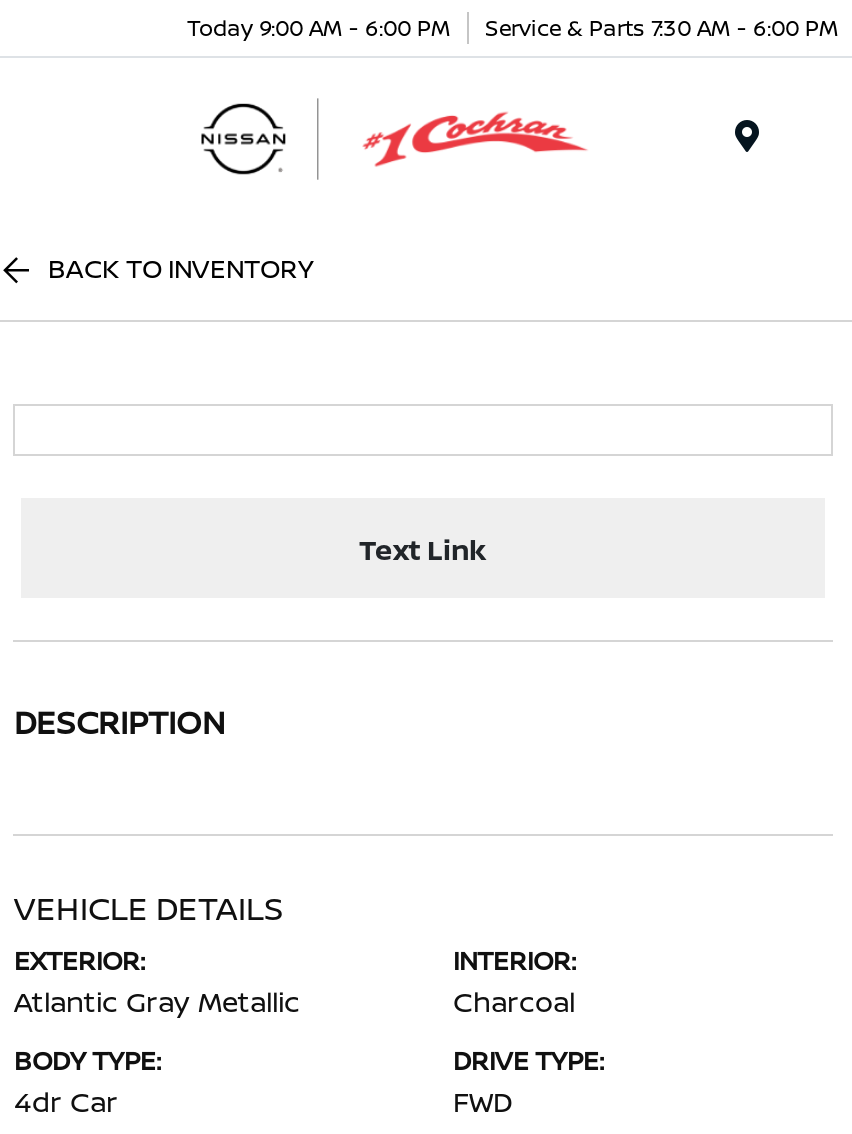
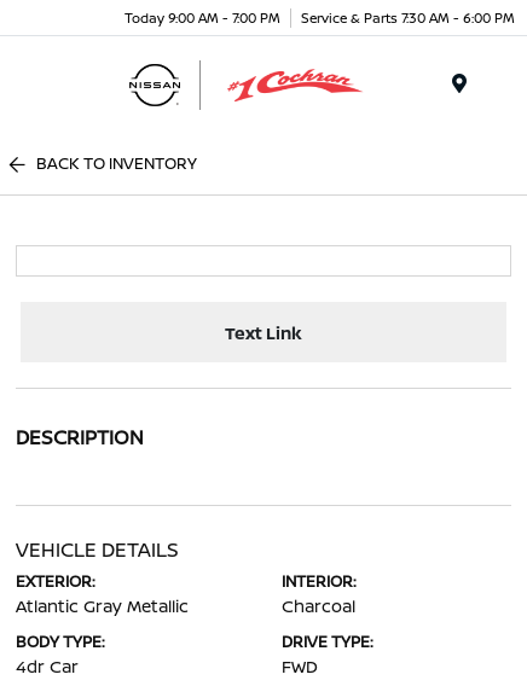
- Today 9:00 AM - 6:00 PM Service & Parts 7:30 AM - 6:00 PM
+ Today 9:00 AM - 7:00 PM Service & Parts 7:30 AM - 6:00 PM
